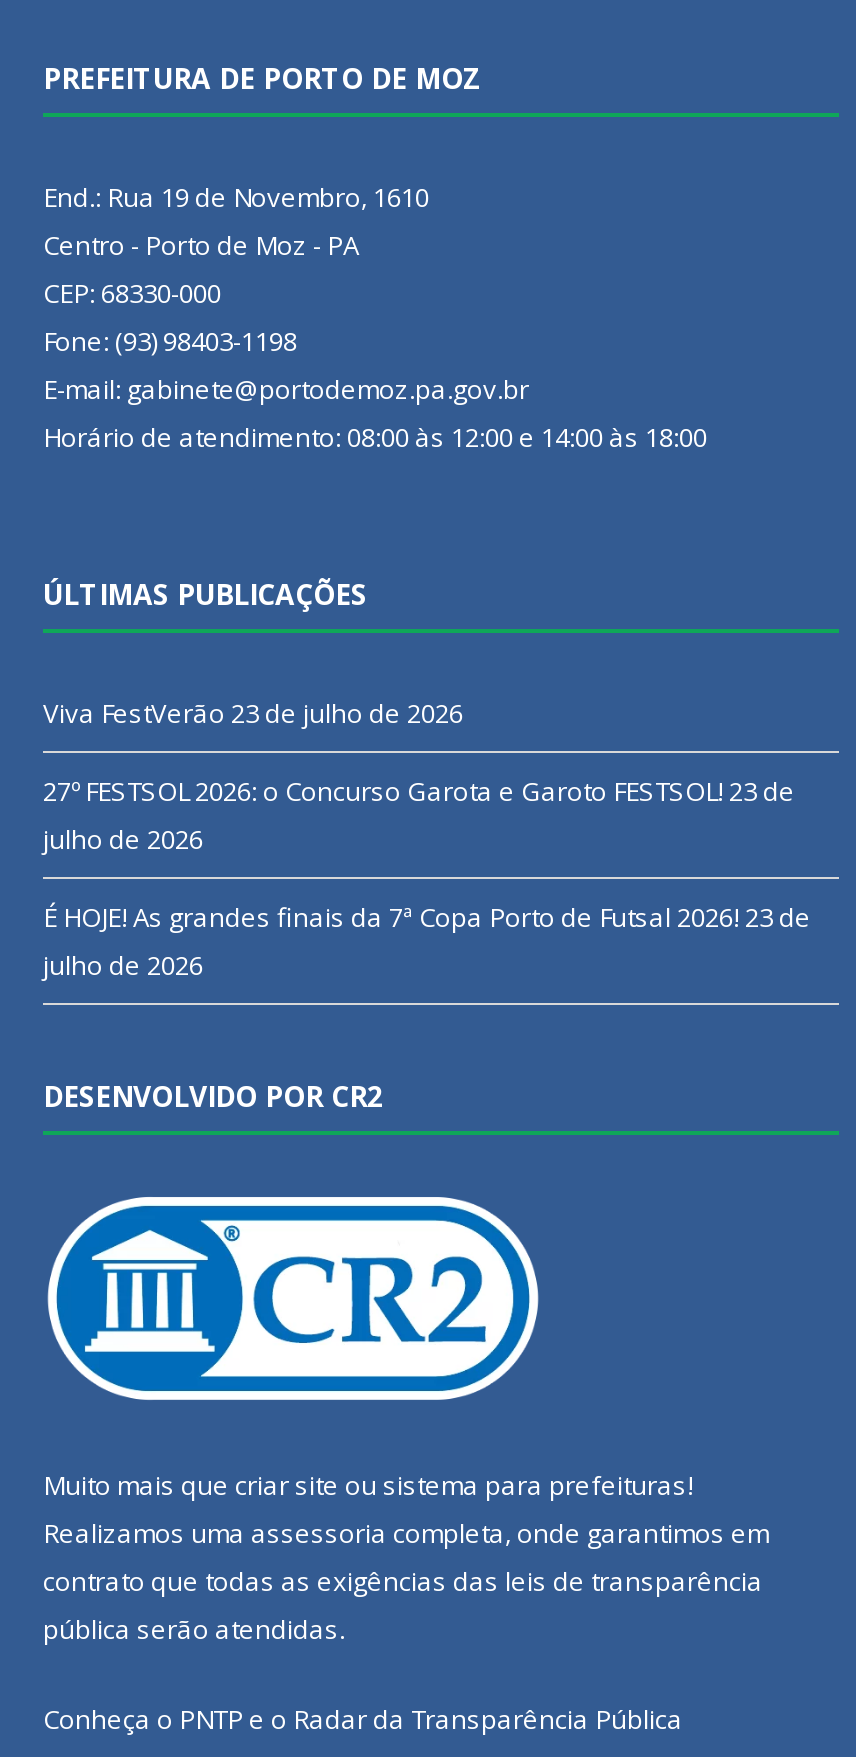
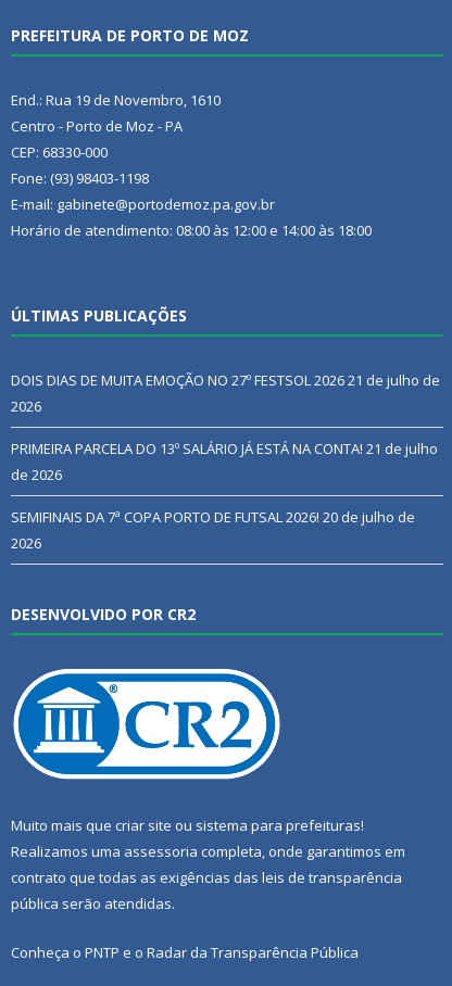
- Viva FestVerão 23 de julho de 2026
+ DOIS DIAS DE MUITA EMOÇÃO NO 27º FESTSOL 2026 21 de julho de
+ 2026

- 27º FESTSOL 2026: o Concurso Garota e Garoto FESTSOL! 23 de
- julho de 2026
+ PRIMEIRA PARCELA DO 13º SALÁRIO JÁ ESTÁ NA CONTA! 21 de julho
+ de 2026

- É HOJE! As grandes finais da 7ª Copa Porto de Futsal 2026! 23 de
- julho de 2026
+ SEMIFINAIS DA 7ª COPA PORTO DE FUTSAL 2026! 20 de julho de
+ 2026
